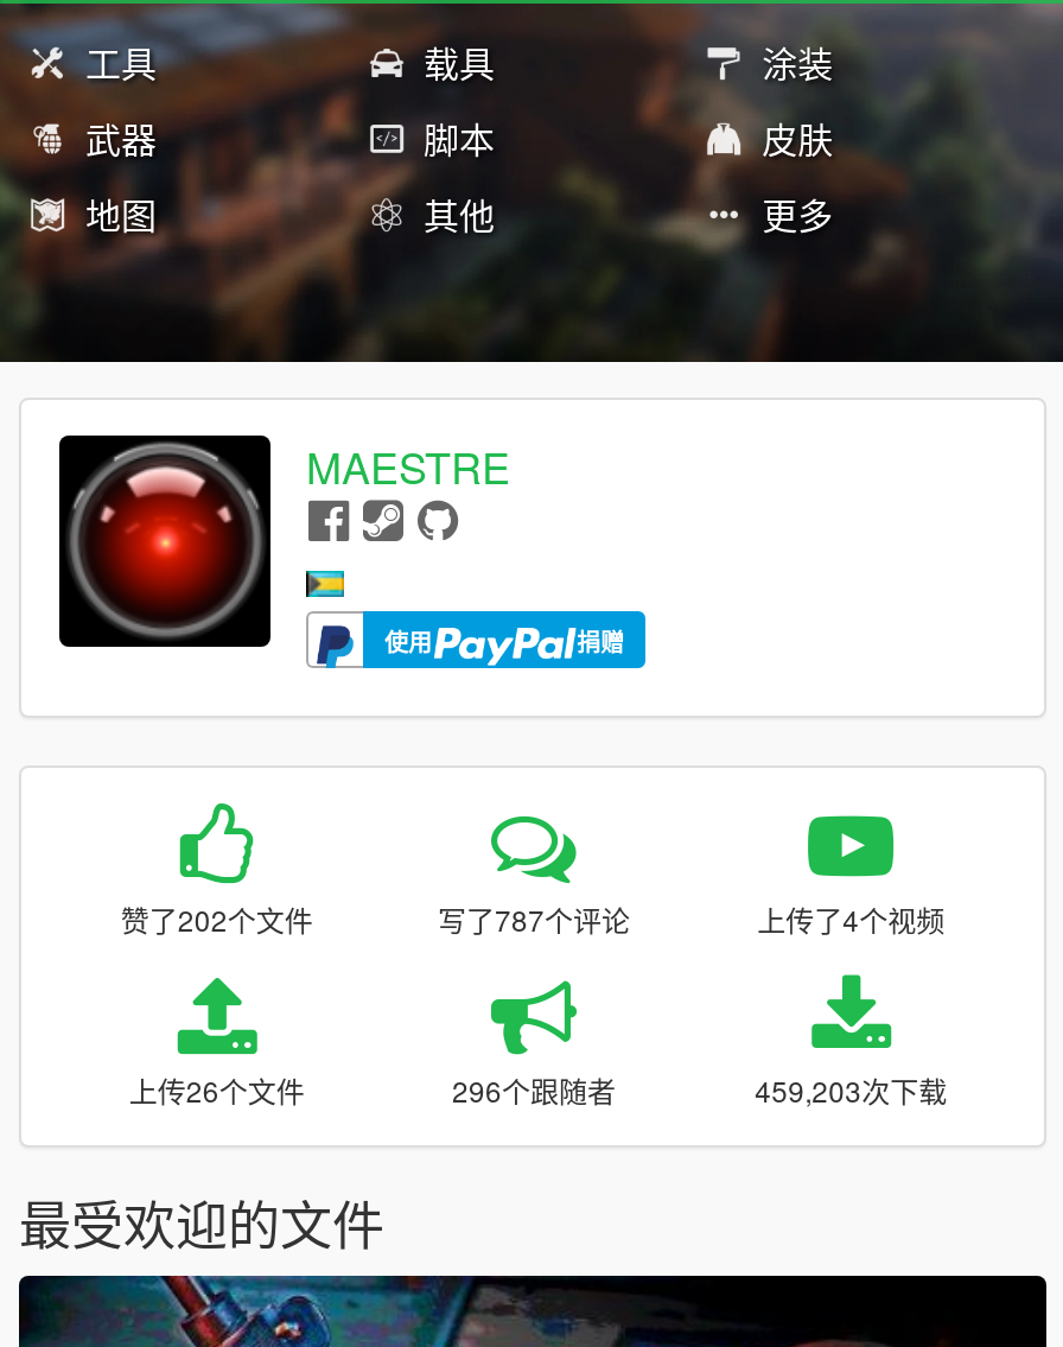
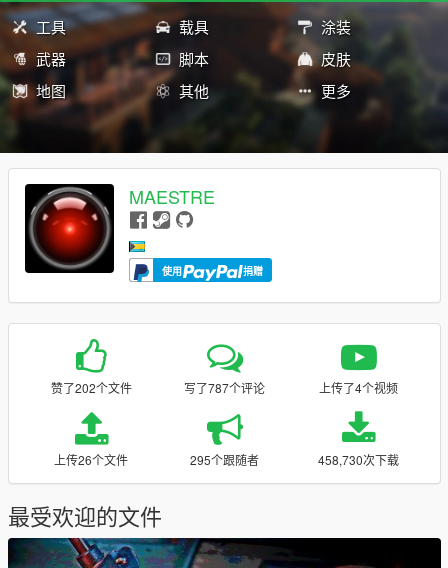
- 296个跟随者
+ 295个跟随者

- 459,203次下载
+ 458,730次下载
